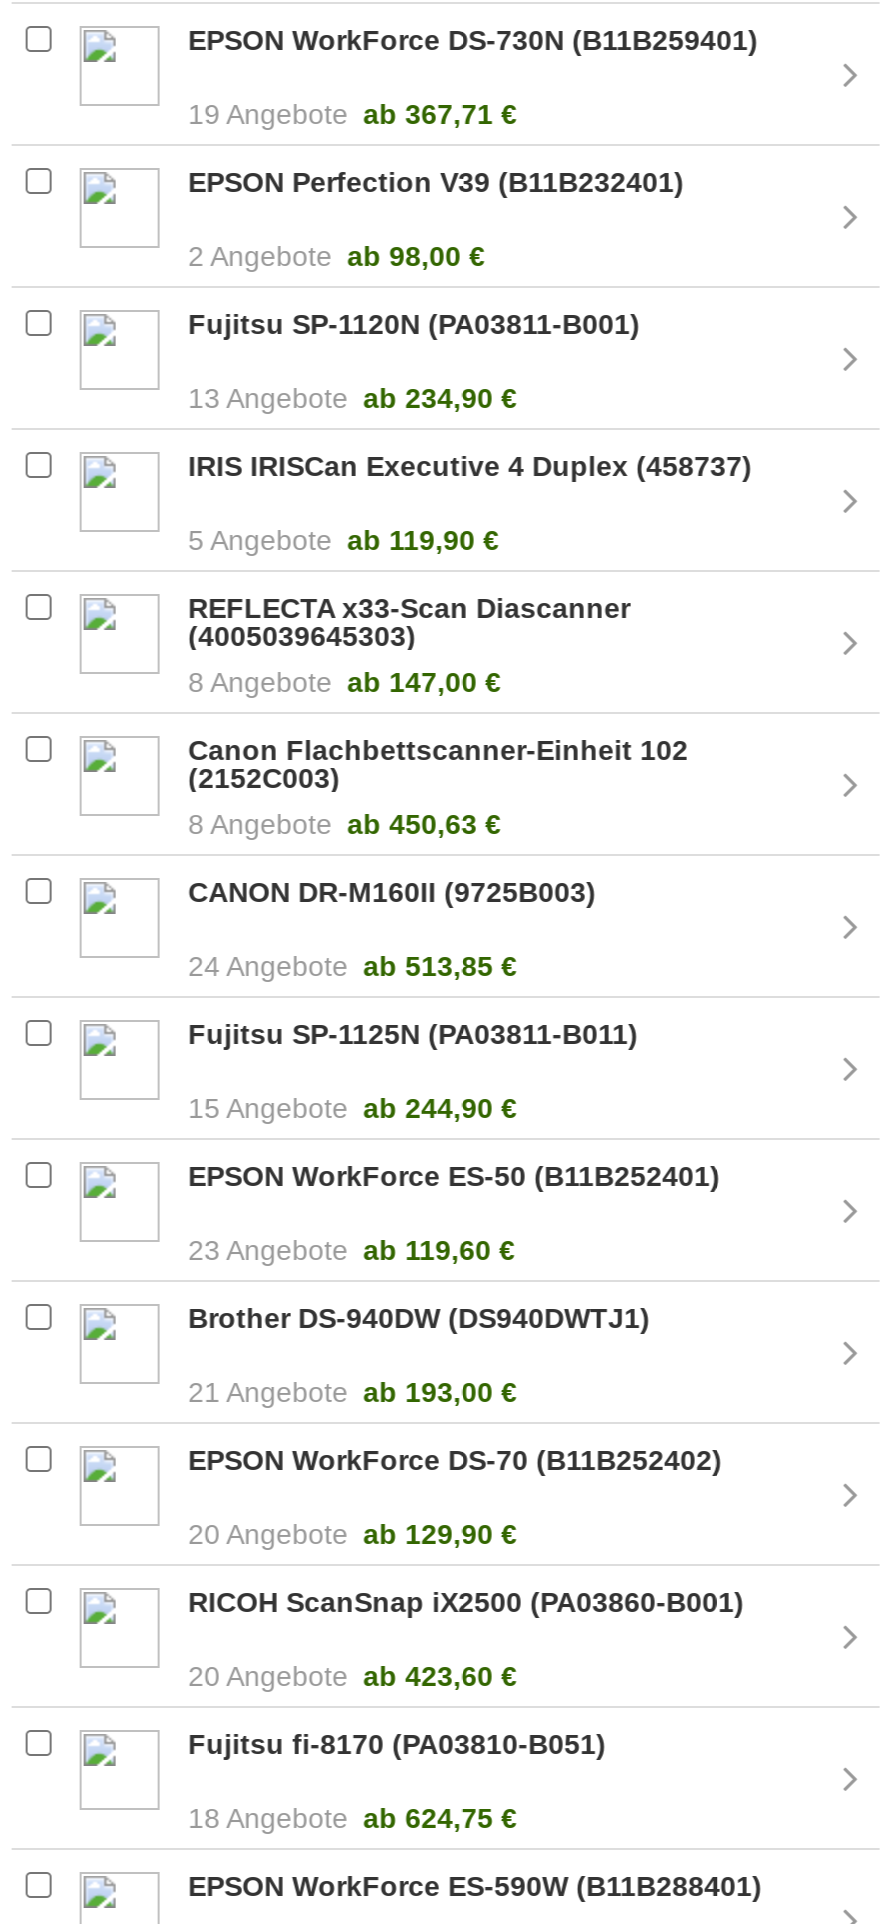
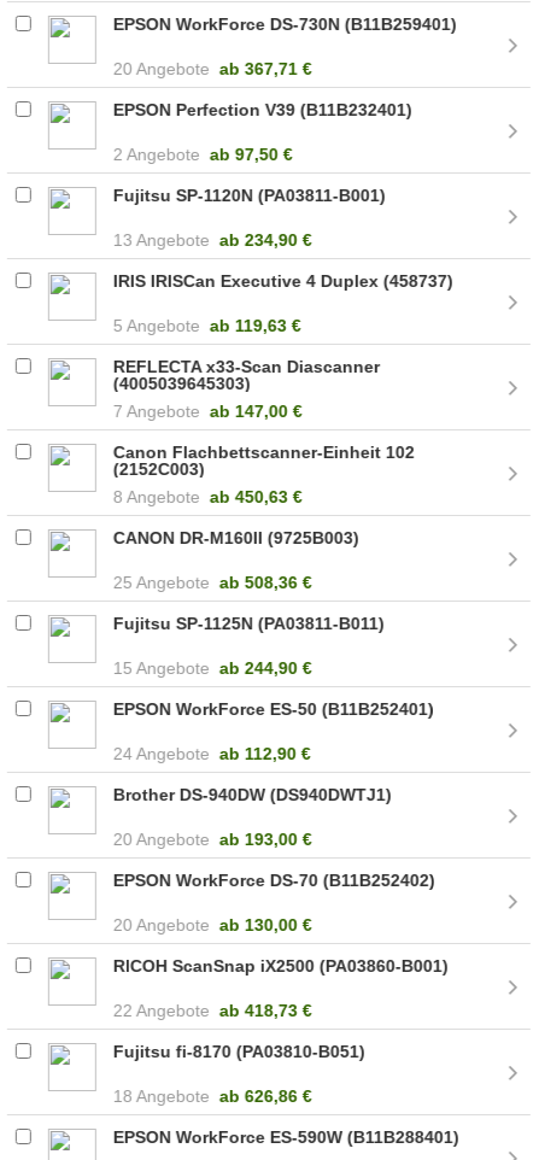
- 19 Angebote ab 367,71 €
+ 20 Angebote ab 367,71 €

- 2 Angebote ab 98,00 €
+ 2 Angebote ab 97,50 €

- 5 Angebote ab 119,90 €
+ 5 Angebote ab 119,63 €

- 8 Angebote ab 147,00 €
+ 7 Angebote ab 147,00 €

- 24 Angebote ab 513,85 €
+ 25 Angebote ab 508,36 €

- 23 Angebote ab 119,60 €
+ 24 Angebote ab 112,90 €

- 21 Angebote ab 193,00 €
+ 20 Angebote ab 193,00 €

- 20 Angebote ab 129,90 €
+ 20 Angebote ab 130,00 €

- 20 Angebote ab 423,60 €
+ 22 Angebote ab 418,73 €

- 18 Angebote ab 624,75 €
+ 18 Angebote ab 626,86 €
